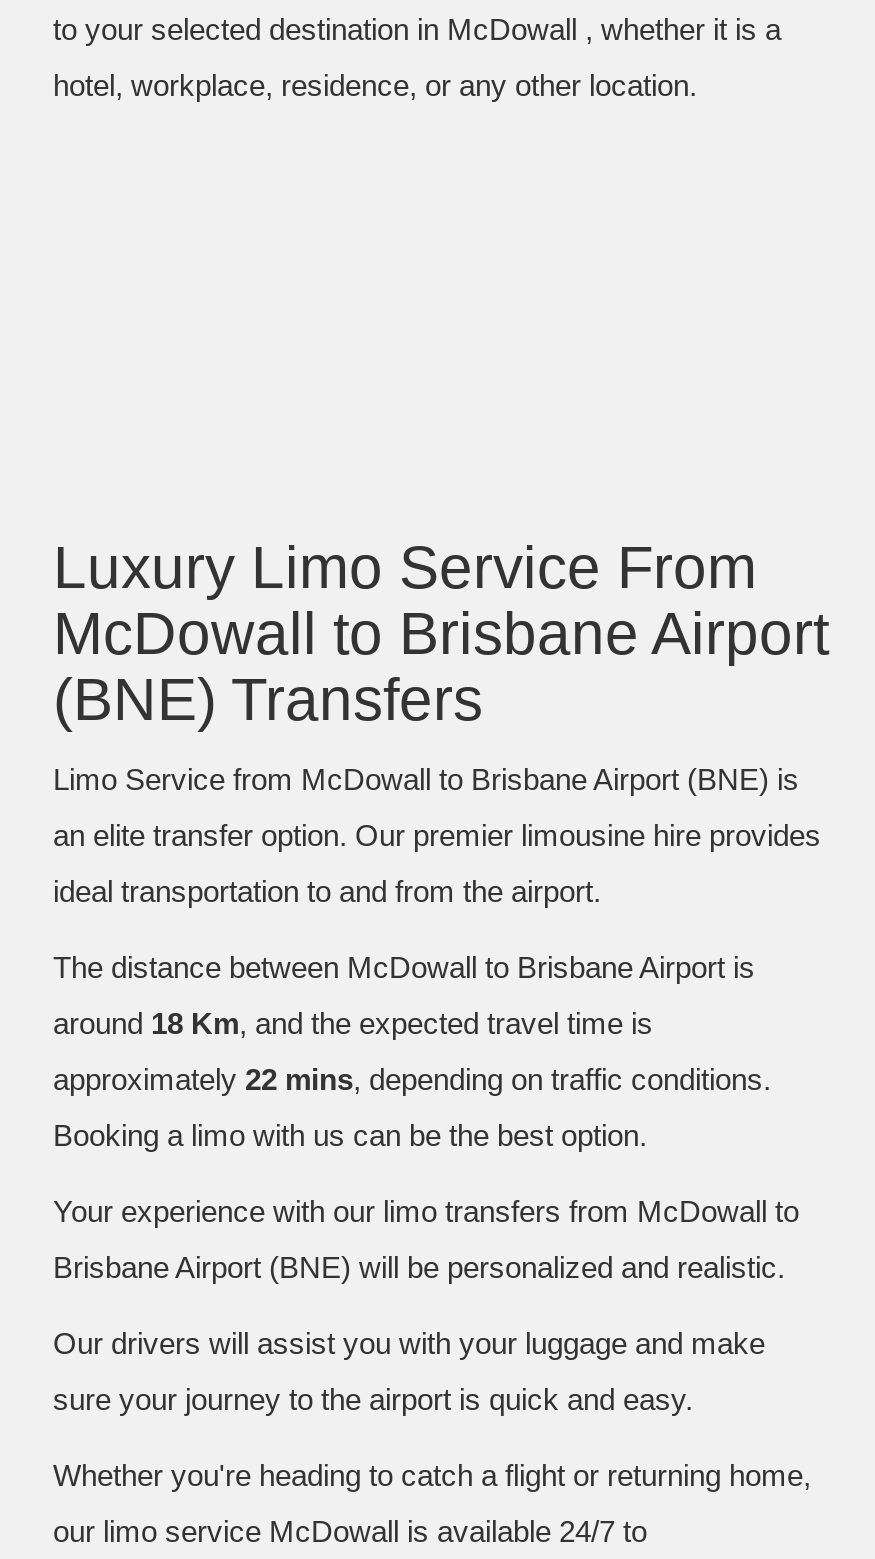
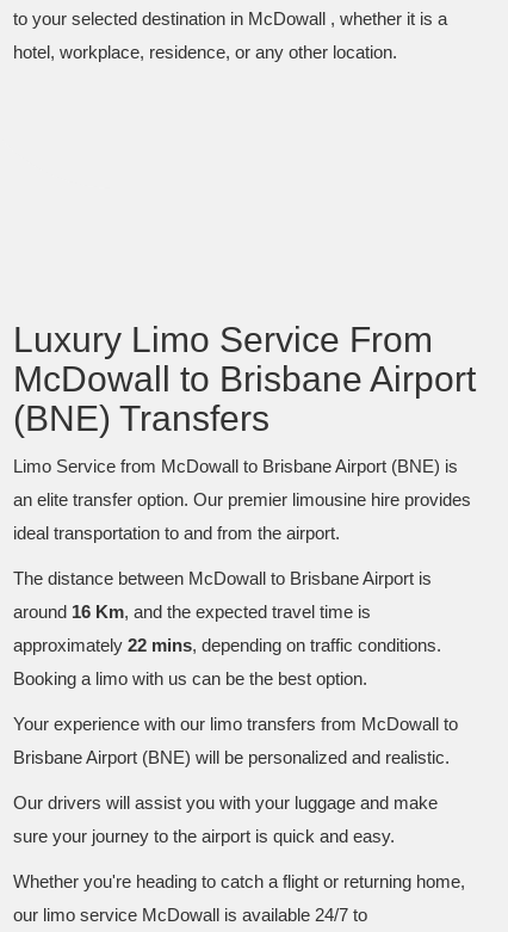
- around 18 Km, and the expected travel time is
+ around 16 Km, and the expected travel time is
